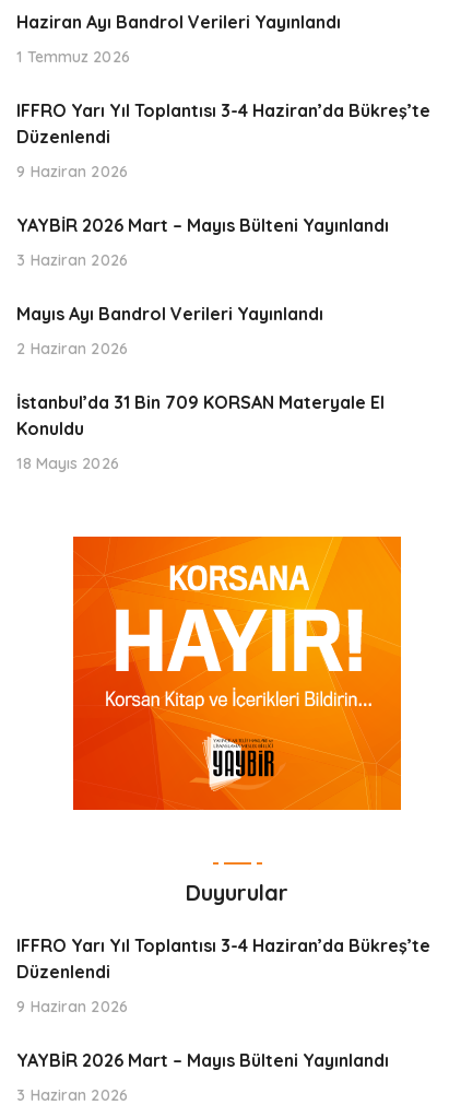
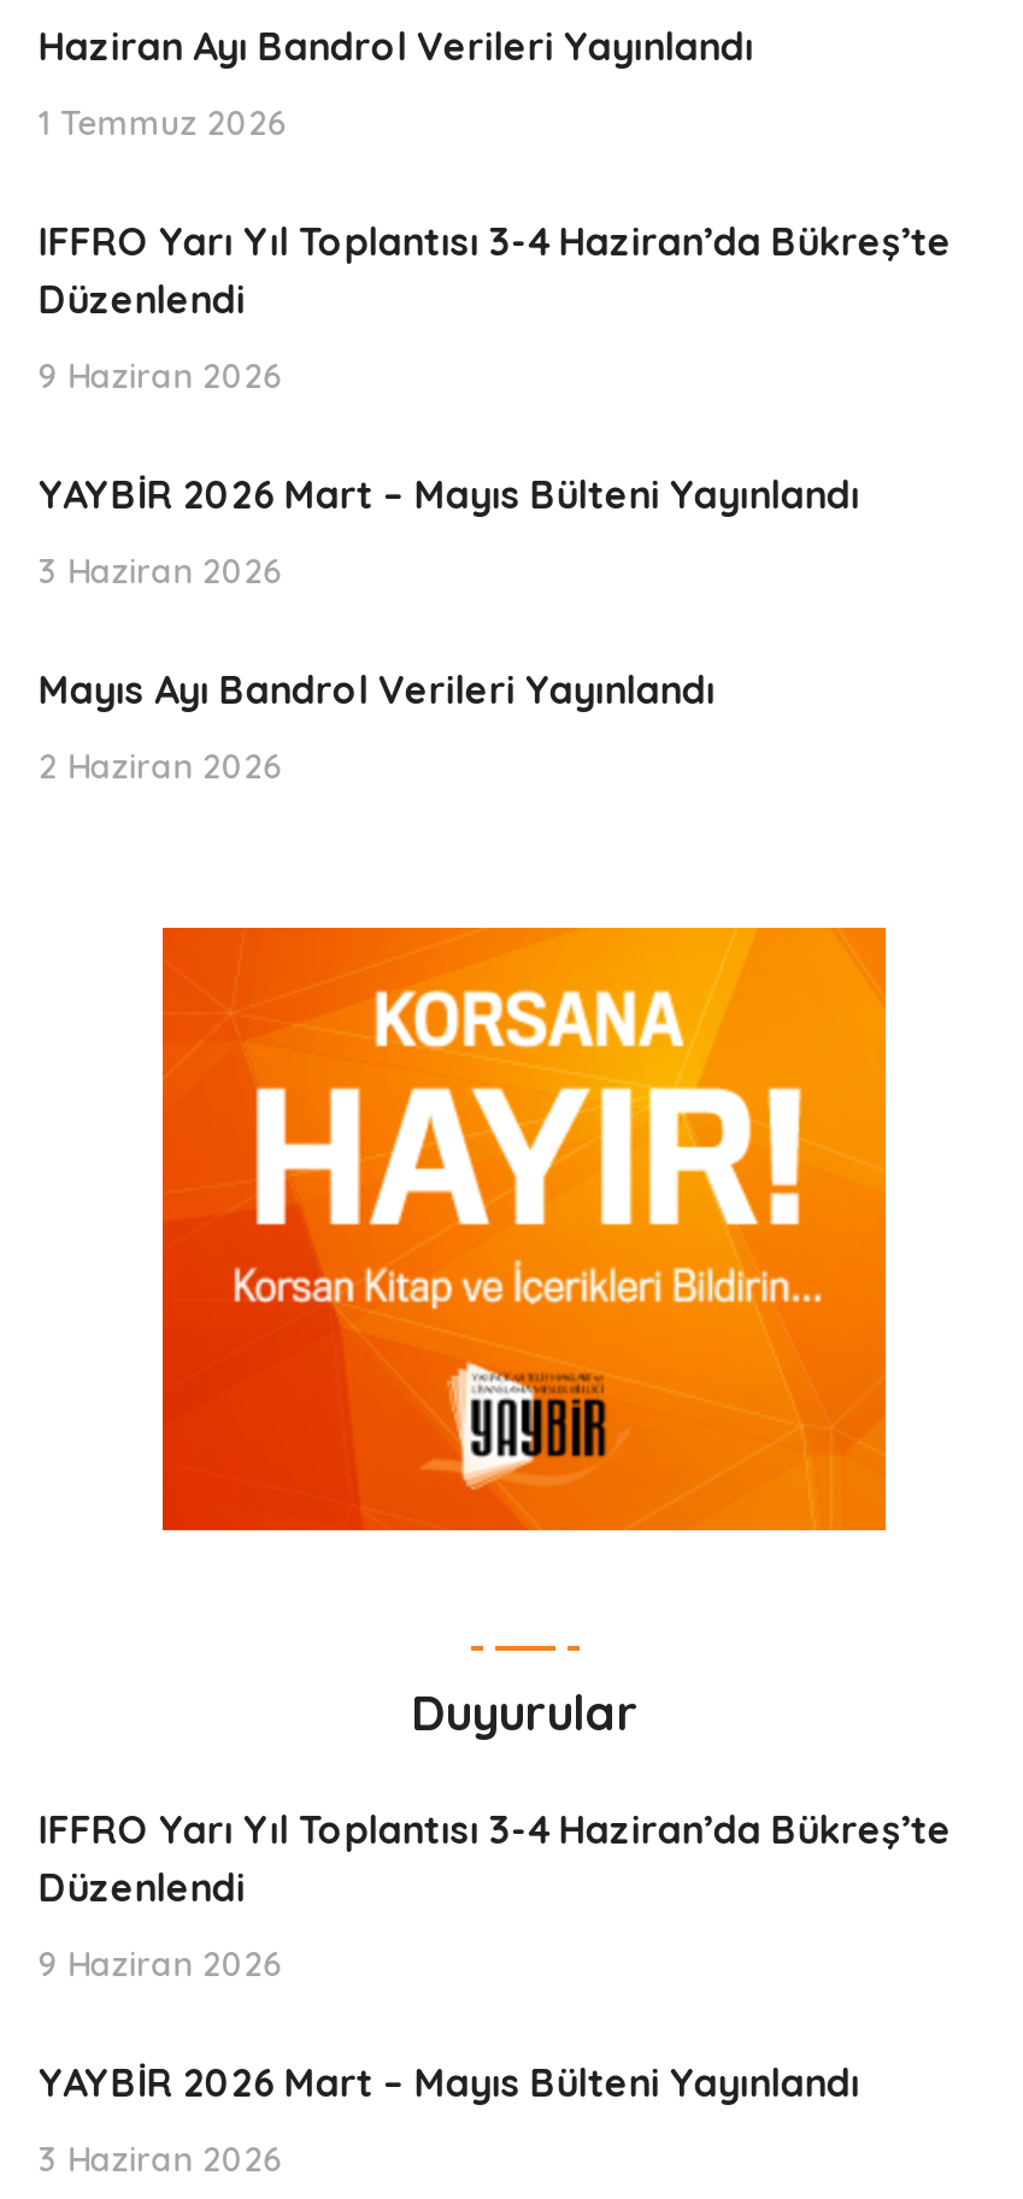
- İstanbul’da 31 Bin 709 KORSAN Materyale El
- Konuldu
- 18 Mayıs 2026
